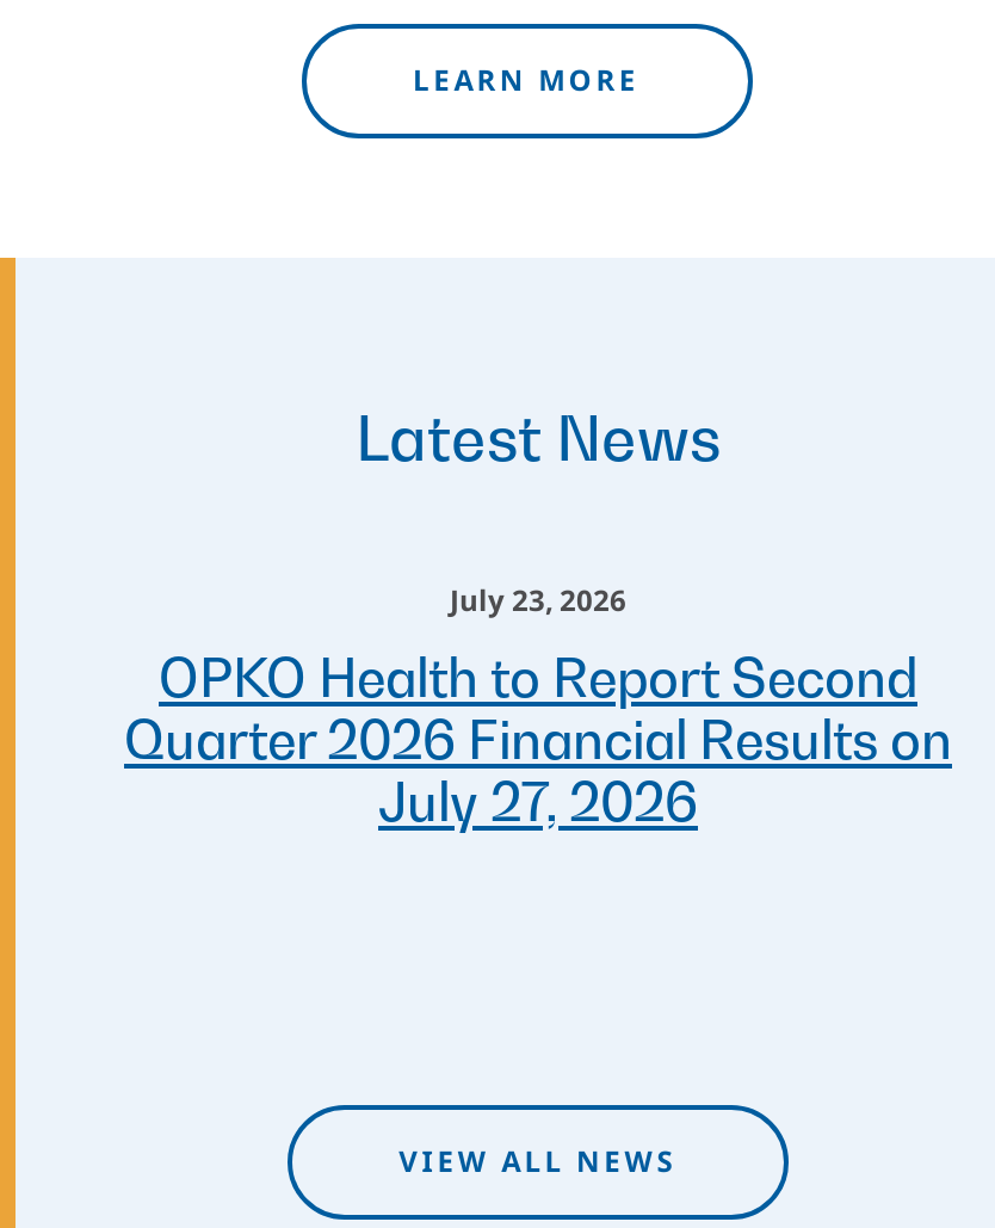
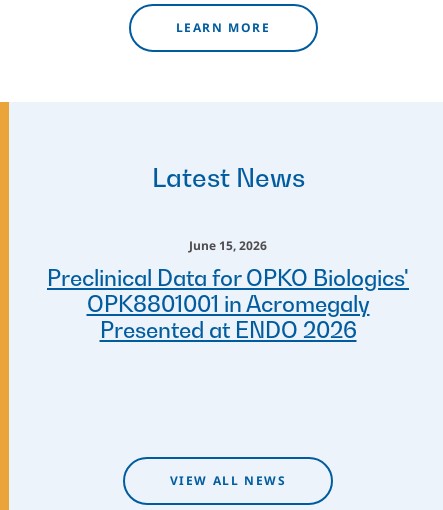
- July 23, 2026
- OPKO Health to Report Second
- Quarter 2026 Financial Results on
- July 27, 2026
+ June 15, 2026
+ Preclinical Data for OPKO Biologics'
+ OPK8801001 in Acromegaly
+ Presented at ENDO 2026
